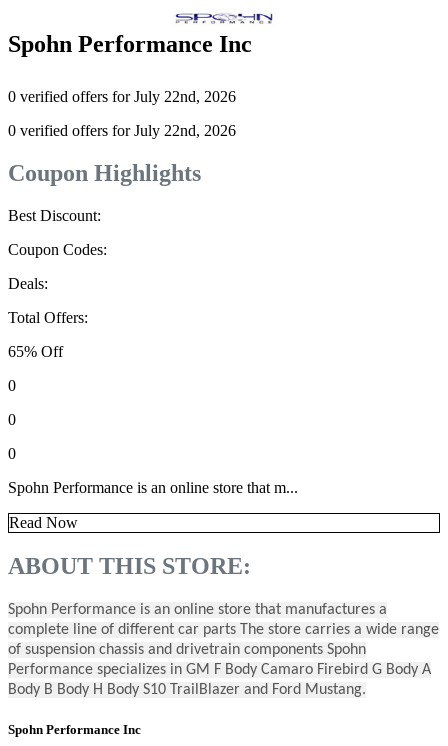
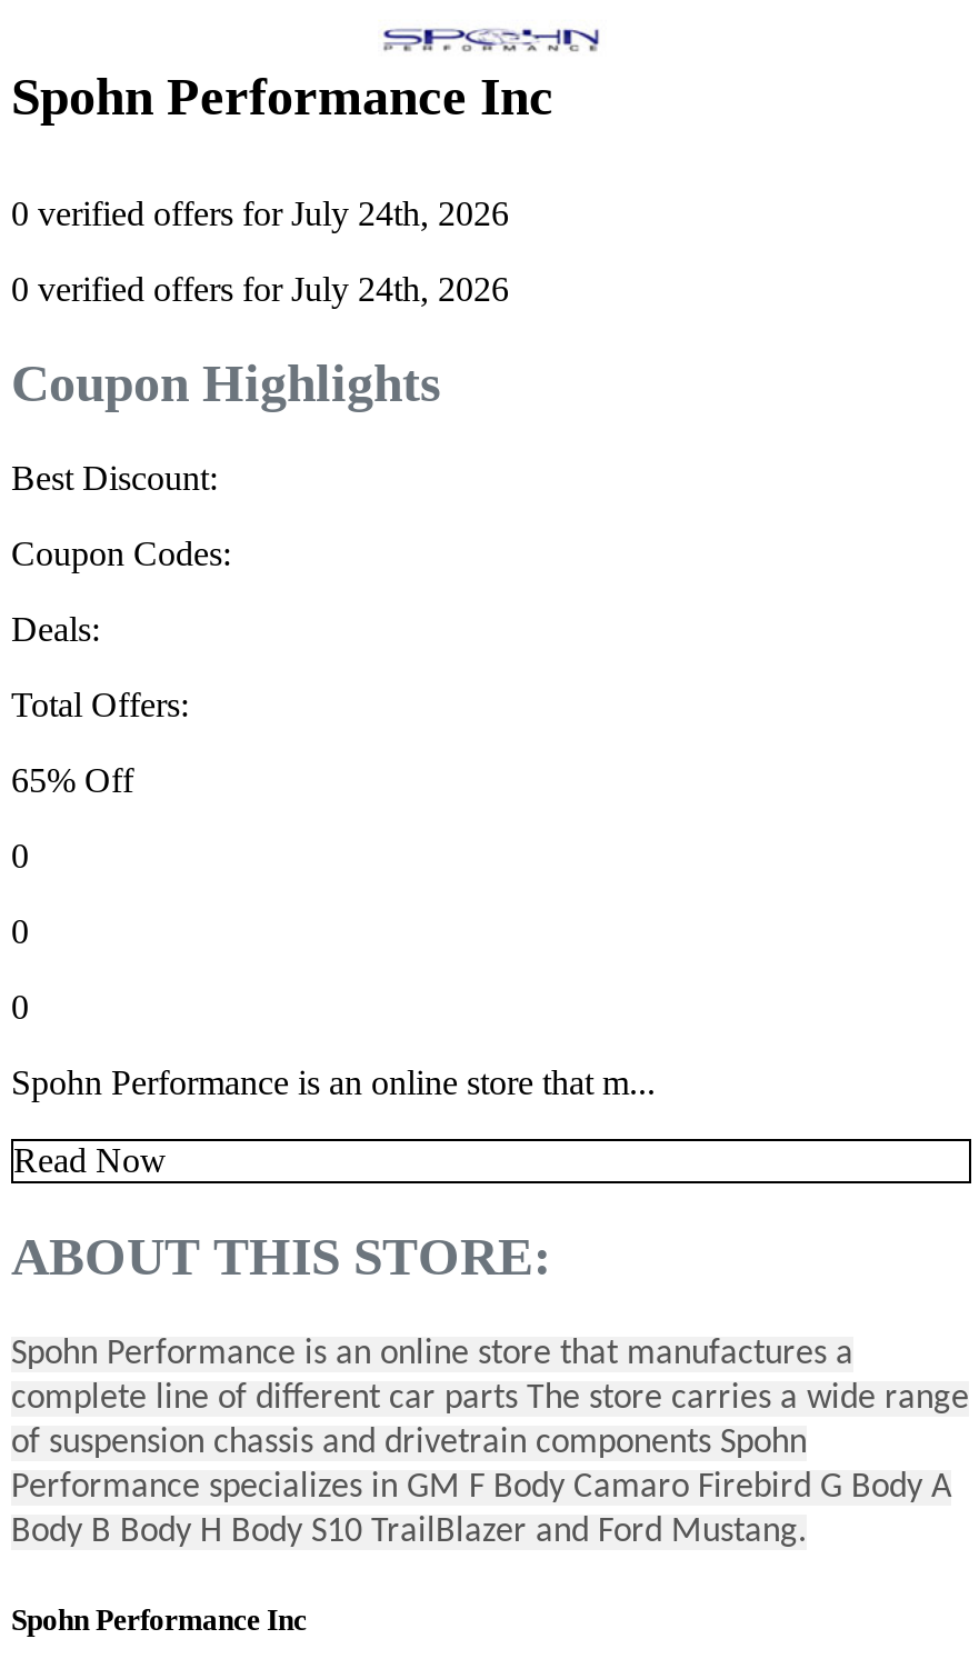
- 0 verified offers for July 22nd, 2026
+ 0 verified offers for July 24th, 2026

- 0 verified offers for July 22nd, 2026
+ 0 verified offers for July 24th, 2026
